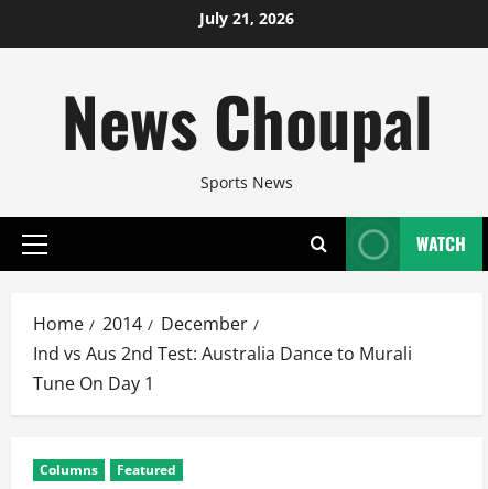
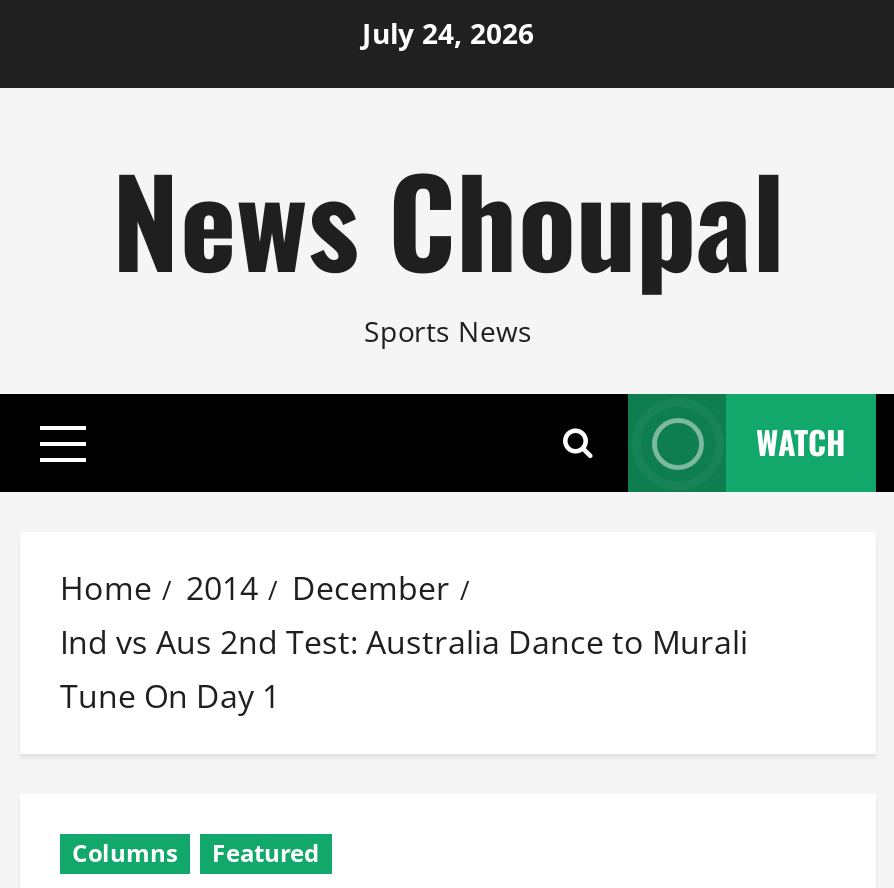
- July 21, 2026
+ July 24, 2026
